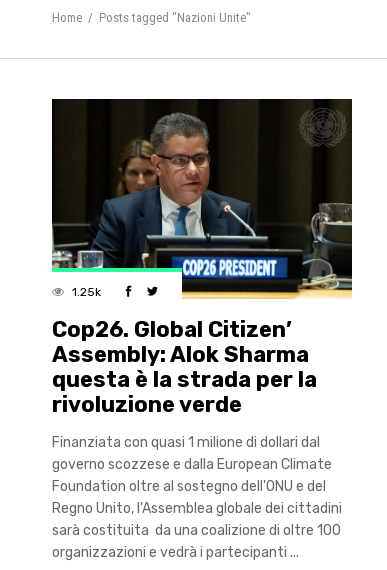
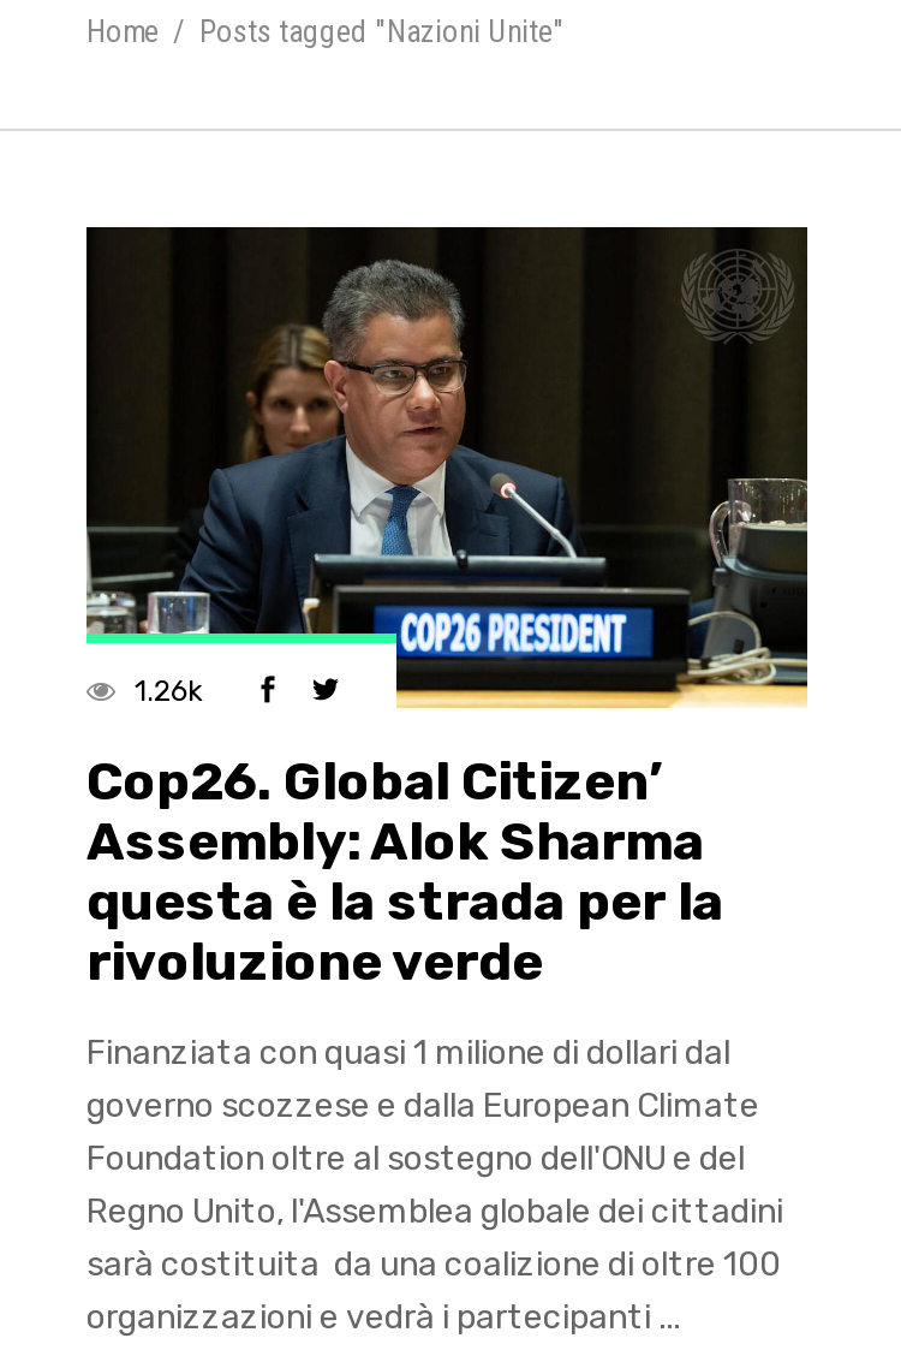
- 1.25k
+ 1.26k
